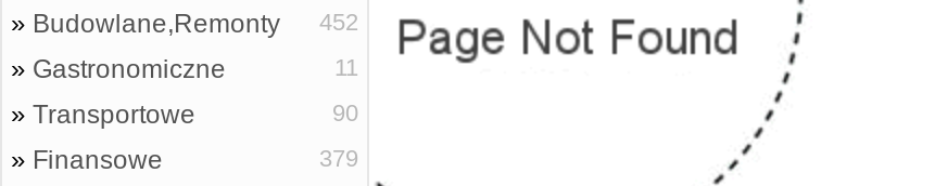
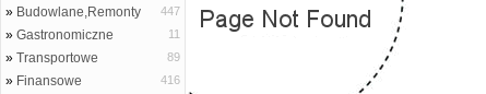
- » Budowlane,Remonty 452
+ » Budowlane,Remonty 447

- 90
+ 89

- 379
+ 416
